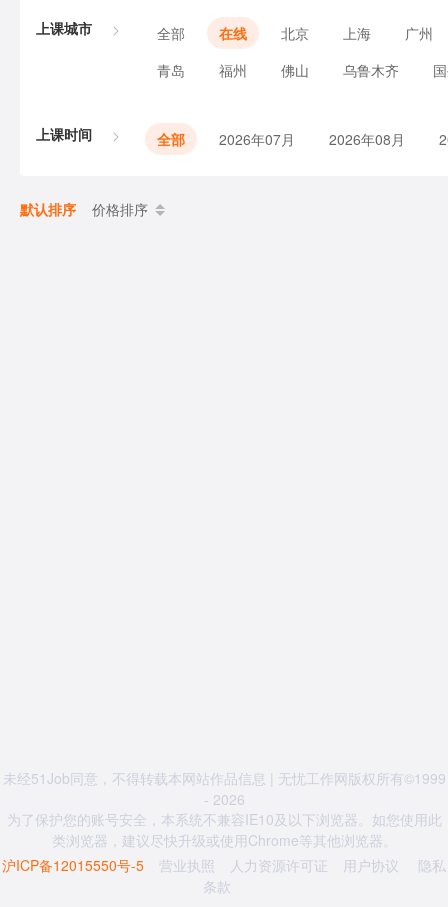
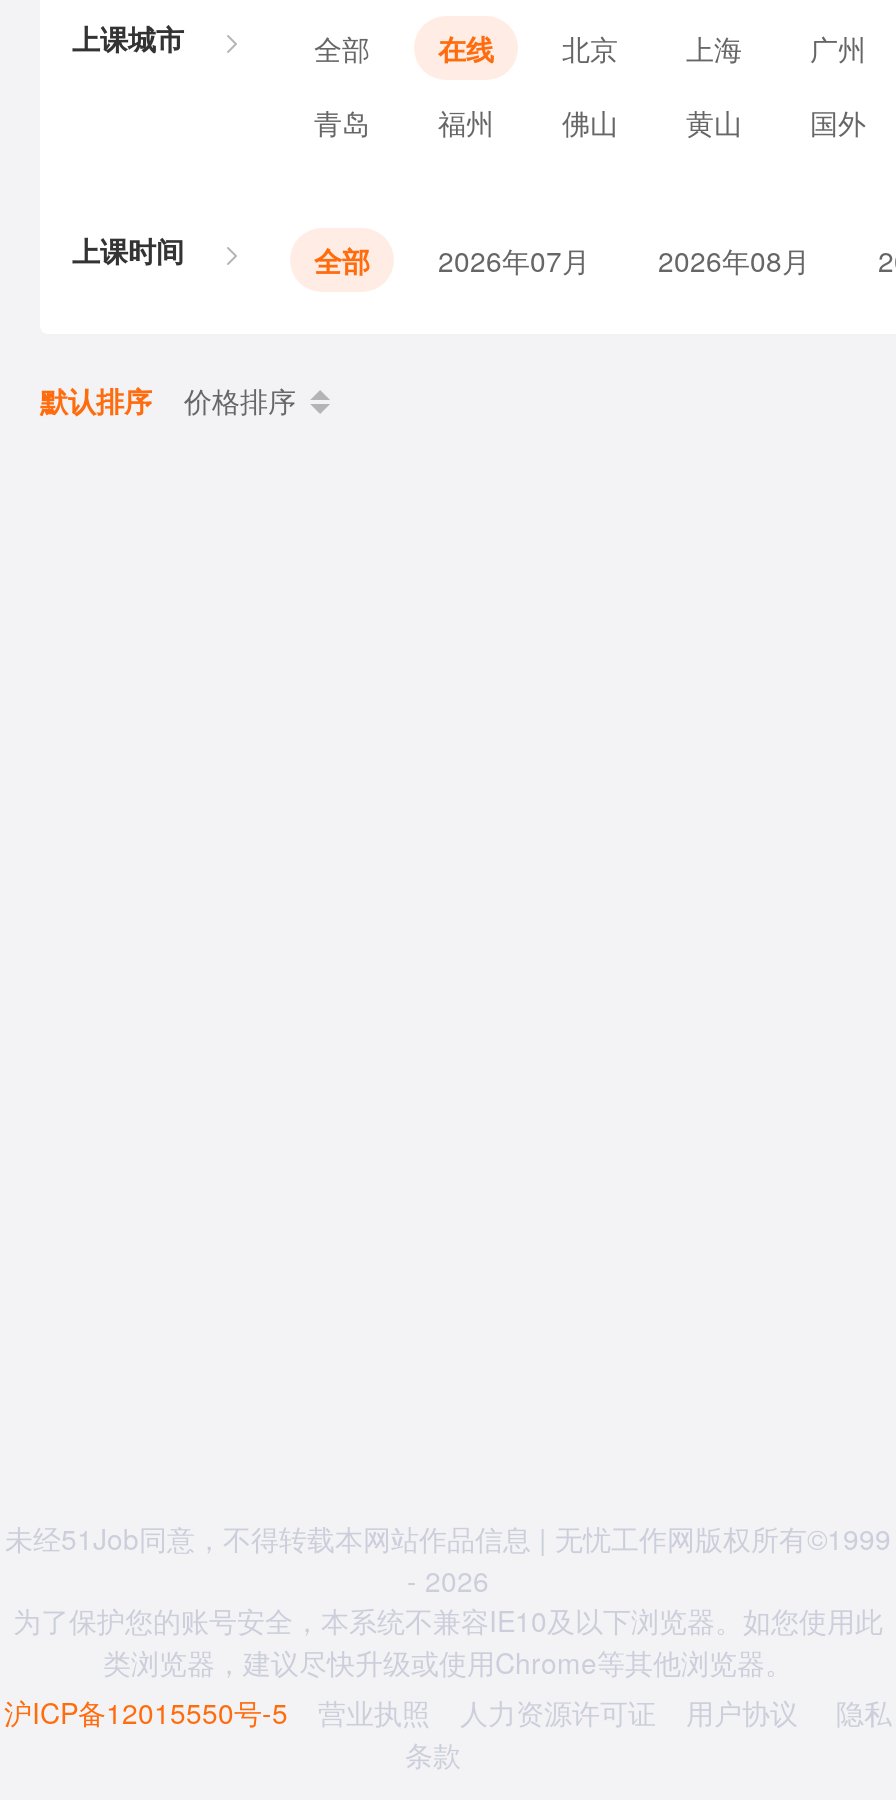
- 乌鲁木齐
+ 黄山
